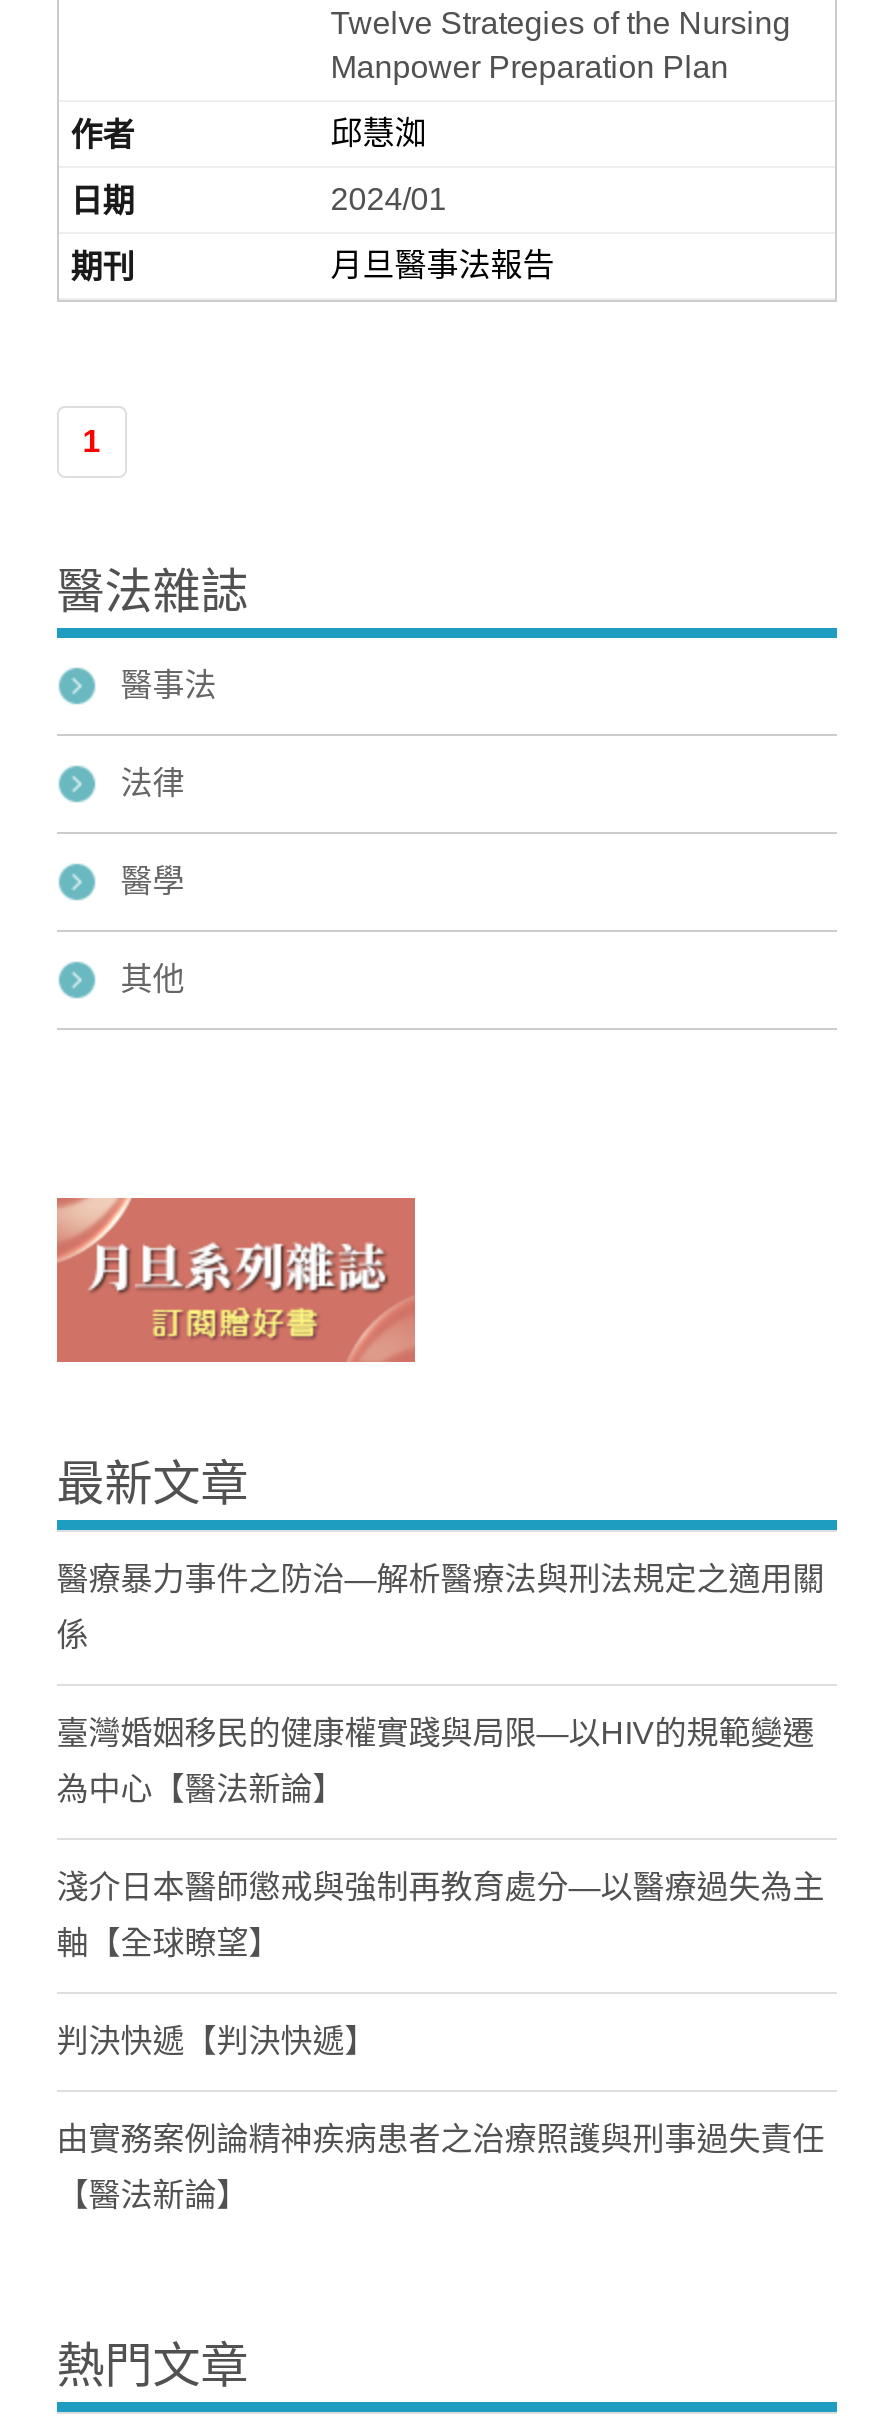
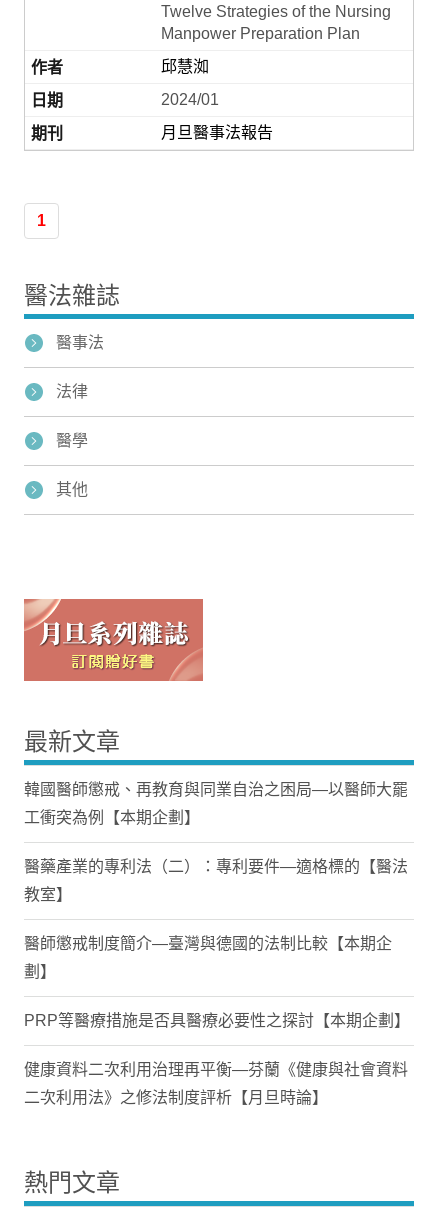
- 醫療暴力事件之防治—解析醫療法與刑法規定之適用關
+ 韓國醫師懲戒、再教育與同業自治之困局—以醫師大罷

- 係
+ 工衝突為例【本期企劃】

- 臺灣婚姻移民的健康權實踐與局限—以HIV的規範變遷
+ 醫藥產業的專利法（二）：專利要件—適格標的【醫法

- 為中心【醫法新論】
+ 教室】

- 淺介日本醫師懲戒與強制再教育處分—以醫療過失為主
+ 醫師懲戒制度簡介—臺灣與德國的法制比較【本期企

- 軸【全球瞭望】
+ 劃】

- 判決快遞【判決快遞】
+ PRP等醫療措施是否具醫療必要性之探討【本期企劃】

- 由實務案例論精神疾病患者之治療照護與刑事過失責任
+ 健康資料二次利用治理再平衡—芬蘭《健康與社會資料

- 【醫法新論】
+ 二次利用法》之修法制度評析【月旦時論】
